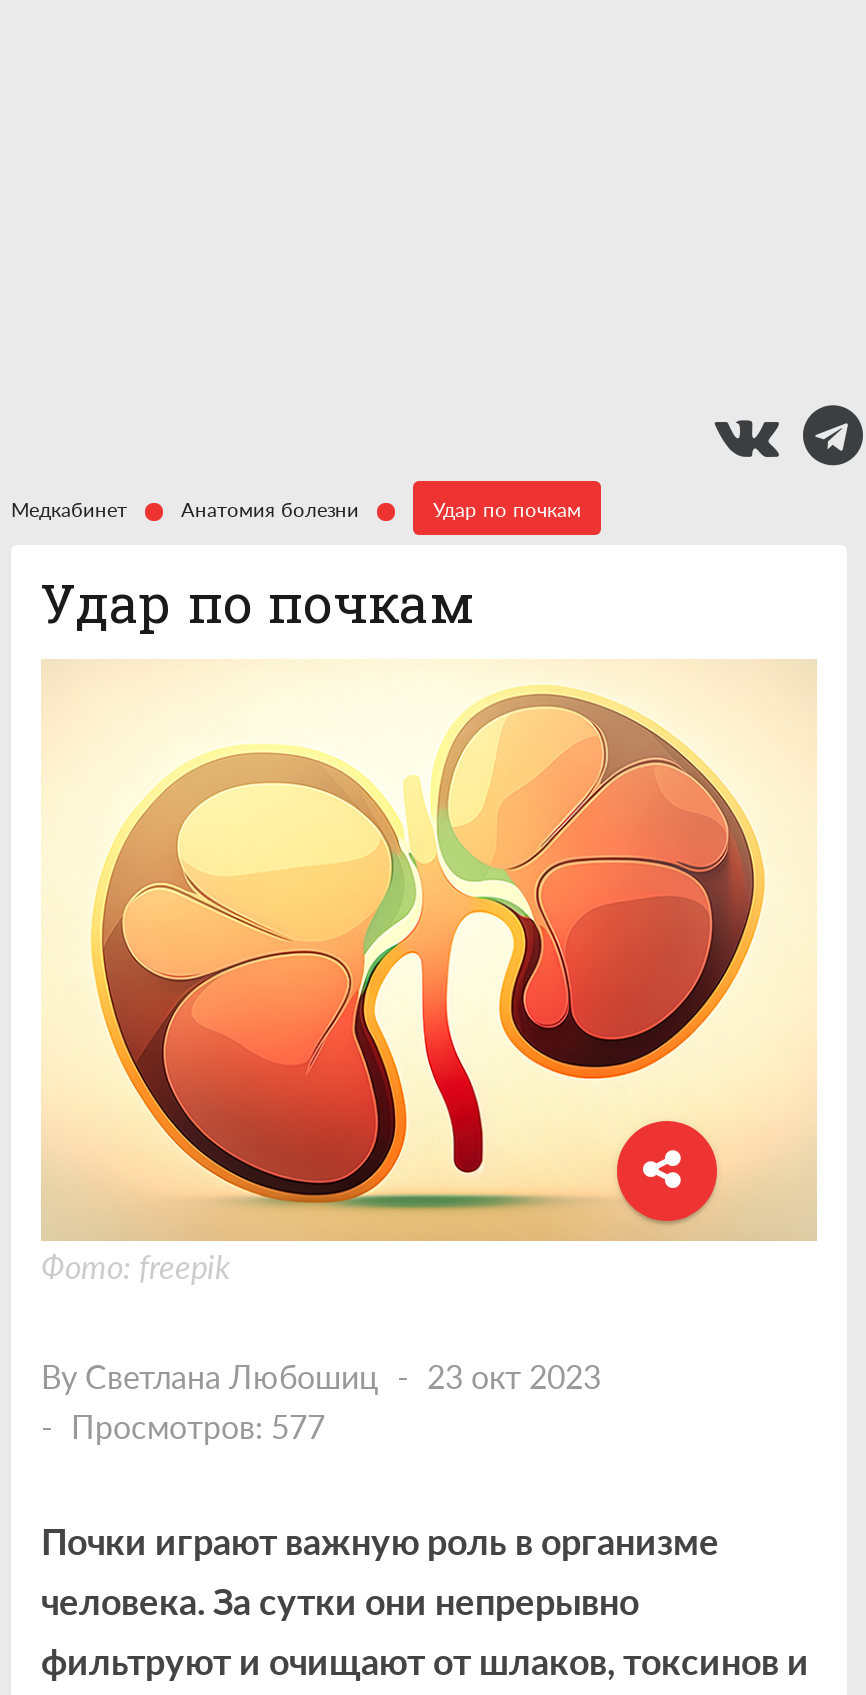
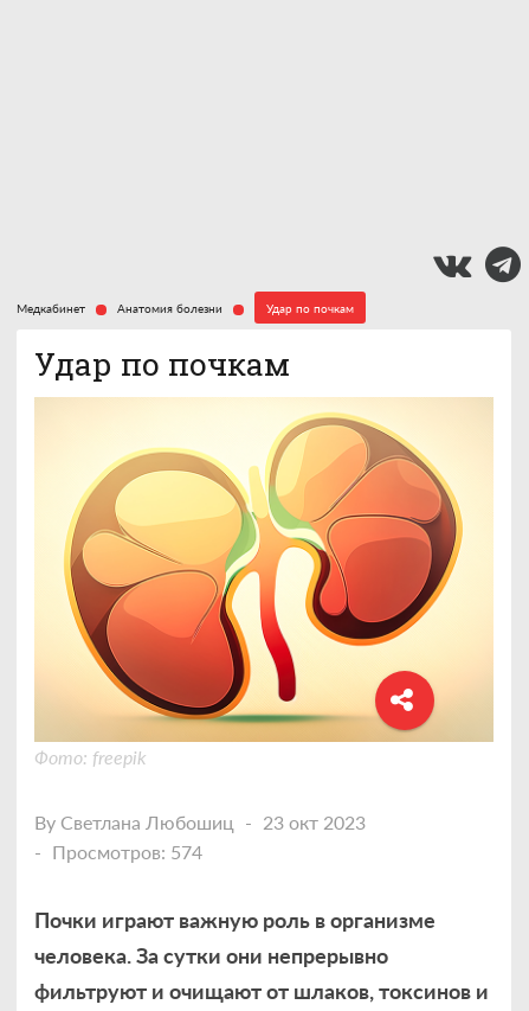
- Просмотров: 577
+ Просмотров: 574
